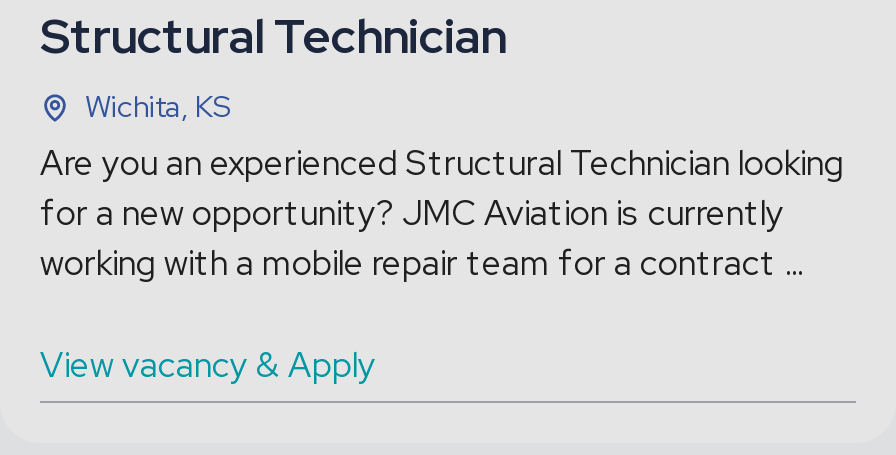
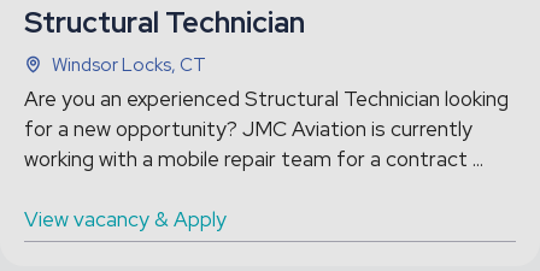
- Wichita, KS
+ Windsor Locks, CT
